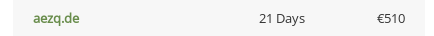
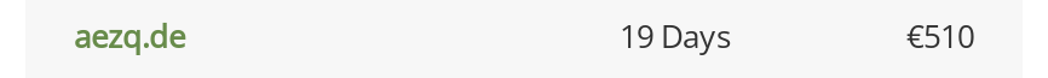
- 21 Days
+ 19 Days
